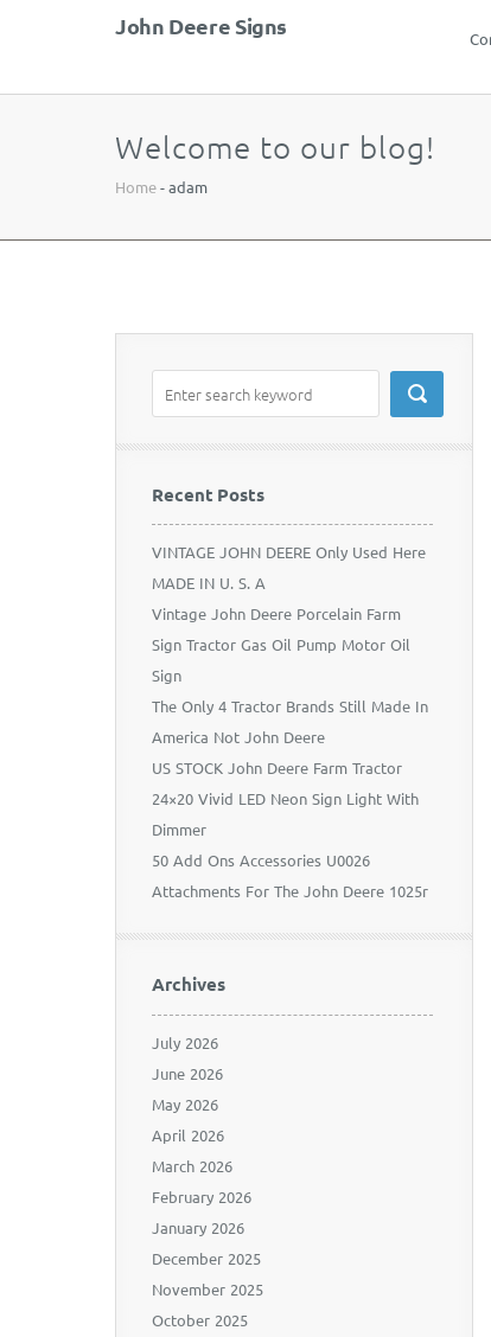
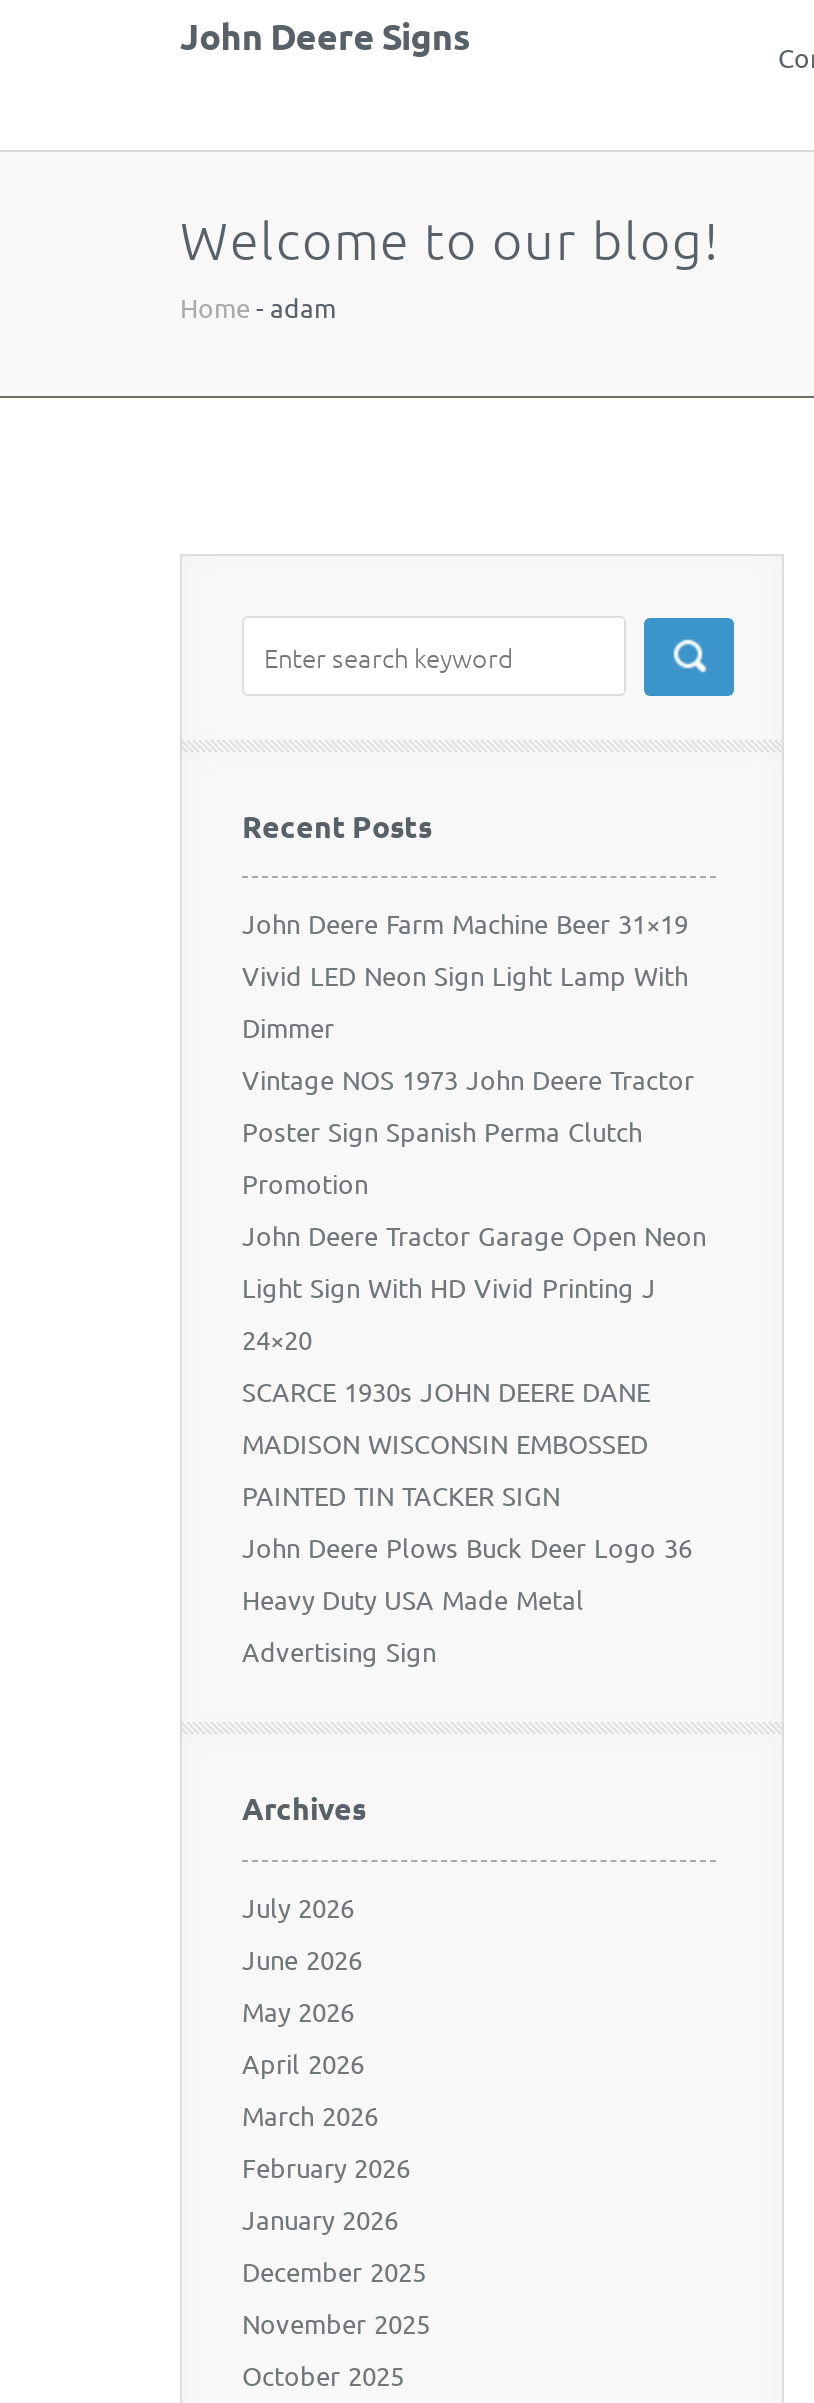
- VINTAGE JOHN DEERE Only Used Here
- MADE IN U. S. A
- Vintage John Deere Porcelain Farm
- Sign Tractor Gas Oil Pump Motor Oil
- Sign
- The Only 4 Tractor Brands Still Made In
- America Not John Deere
- US STOCK John Deere Farm Tractor
- 24×20 Vivid LED Neon Sign Light With
+ John Deere Farm Machine Beer 31×19
+ Vivid LED Neon Sign Light Lamp With

moved up: Dimmer

- 50 Add Ons Accessories U0026
- Attachments For The John Deere 1025r
+ Vintage NOS 1973 John Deere Tractor
+ Poster Sign Spanish Perma Clutch
+ Promotion
+ John Deere Tractor Garage Open Neon
+ Light Sign With HD Vivid Printing J
+ 24×20
+ SCARCE 1930s JOHN DEERE DANE
+ MADISON WISCONSIN EMBOSSED
+ PAINTED TIN TACKER SIGN
+ John Deere Plows Buck Deer Logo 36
+ Heavy Duty USA Made Metal
+ Advertising Sign
